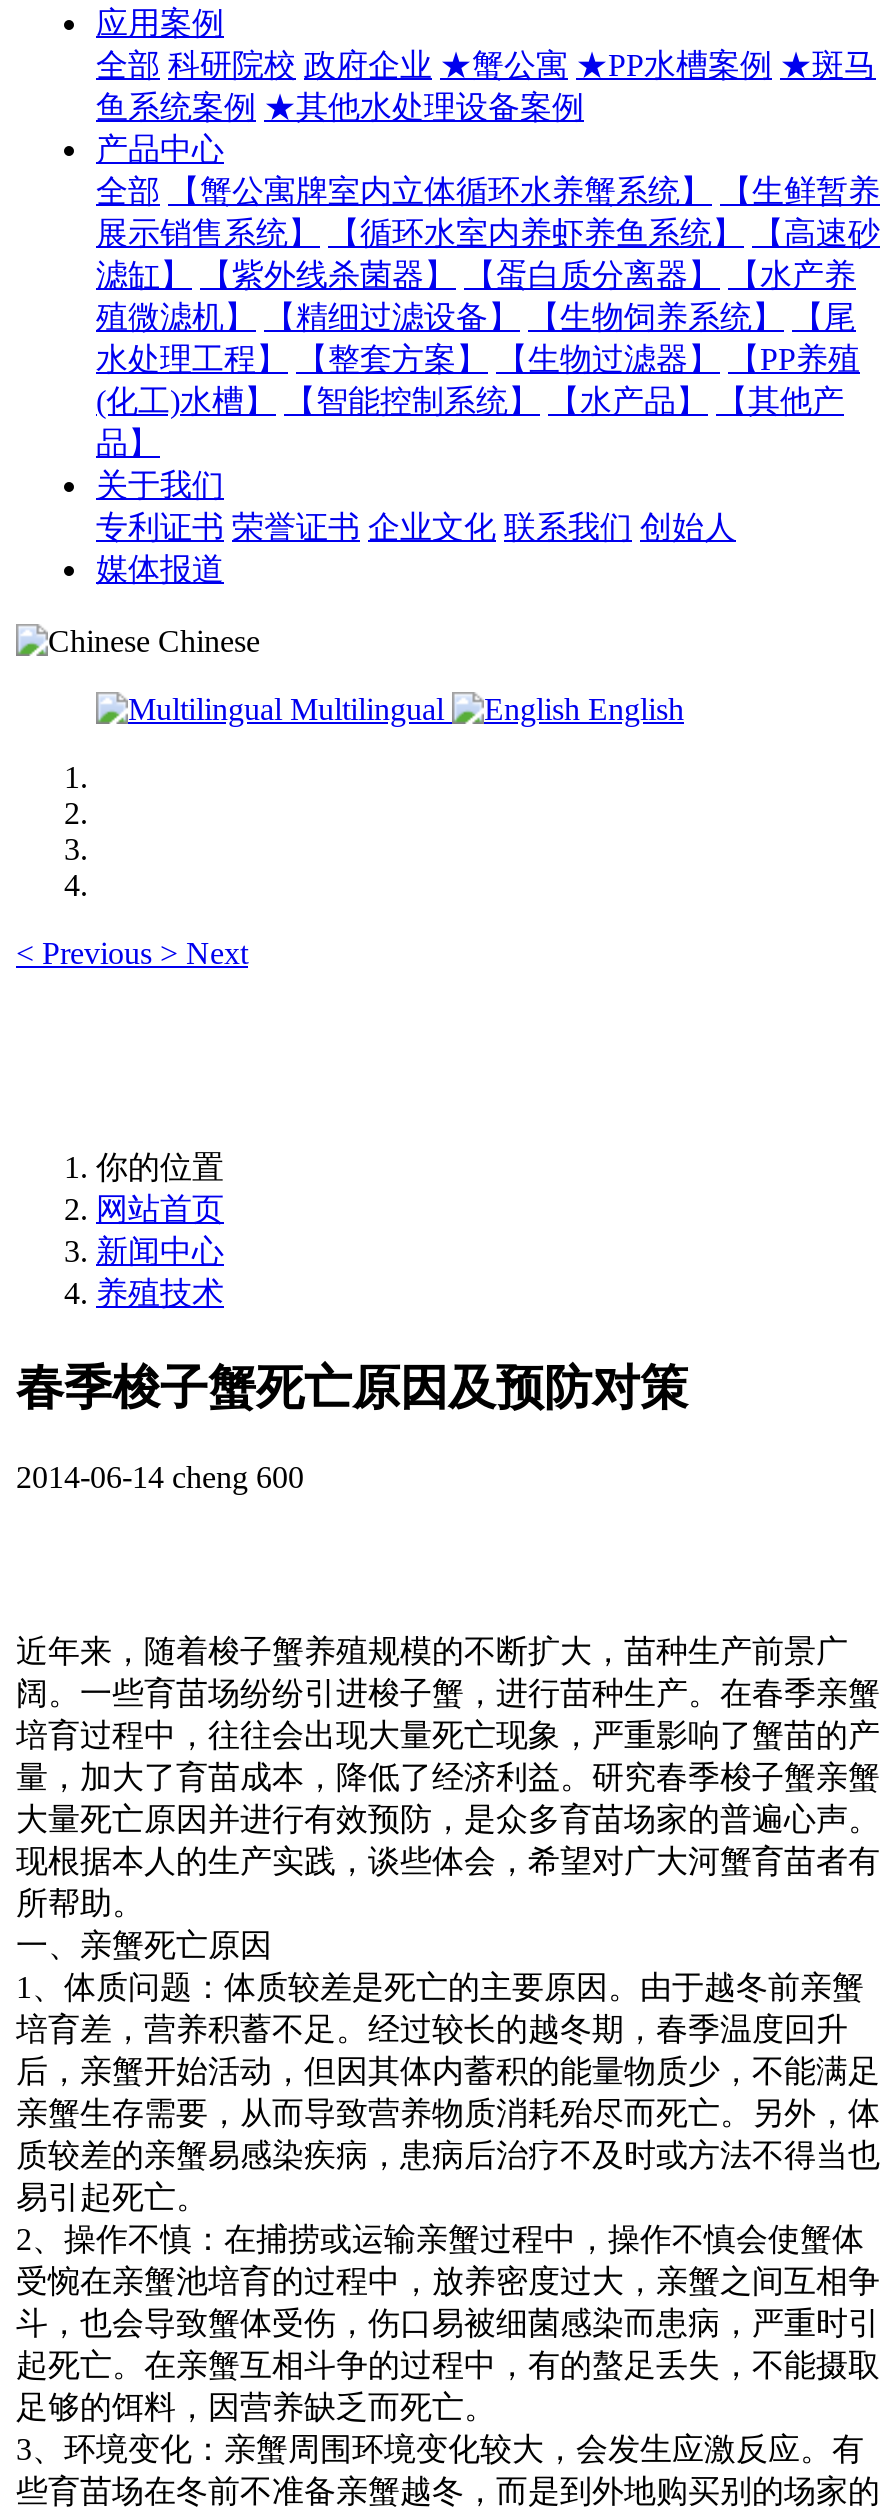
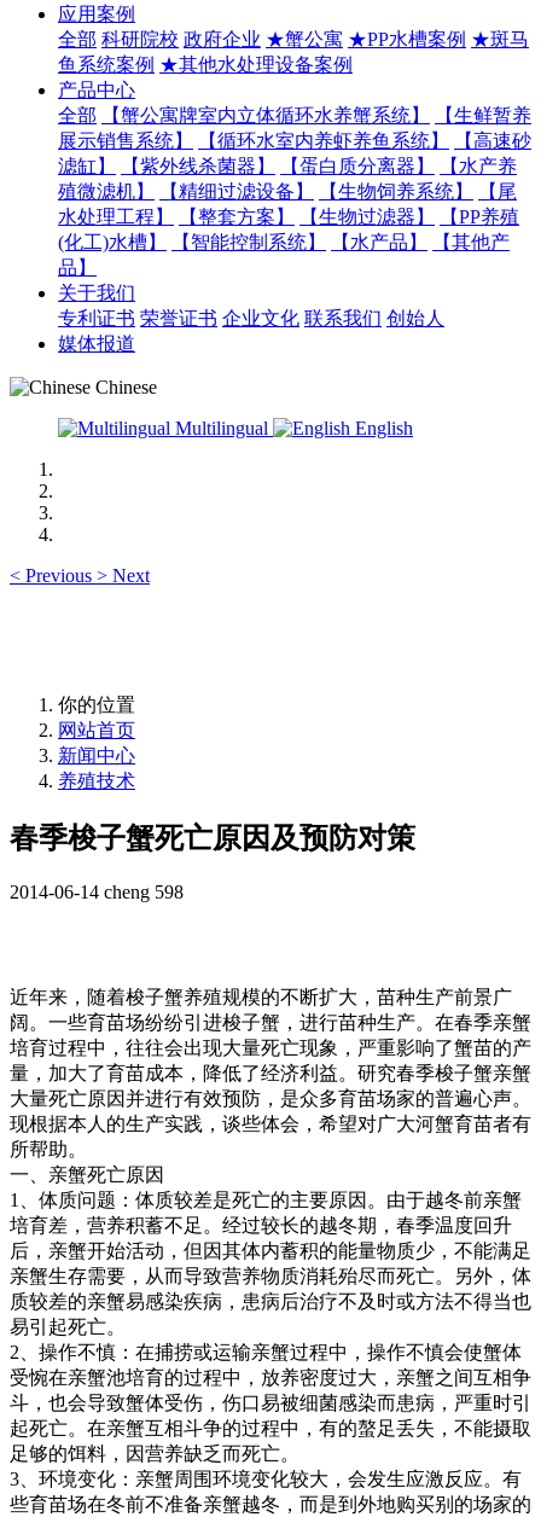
- 2014-06-14 cheng 600
+ 2014-06-14 cheng 598
